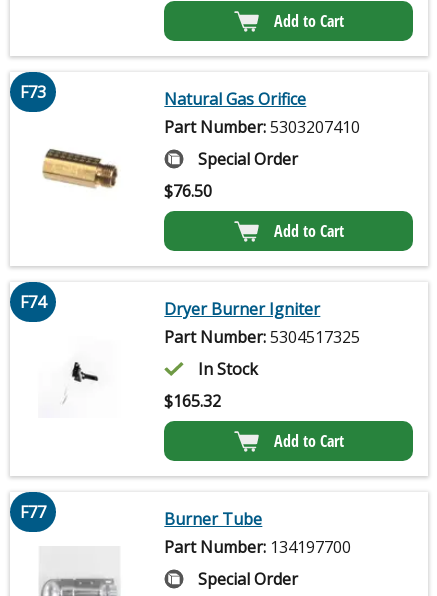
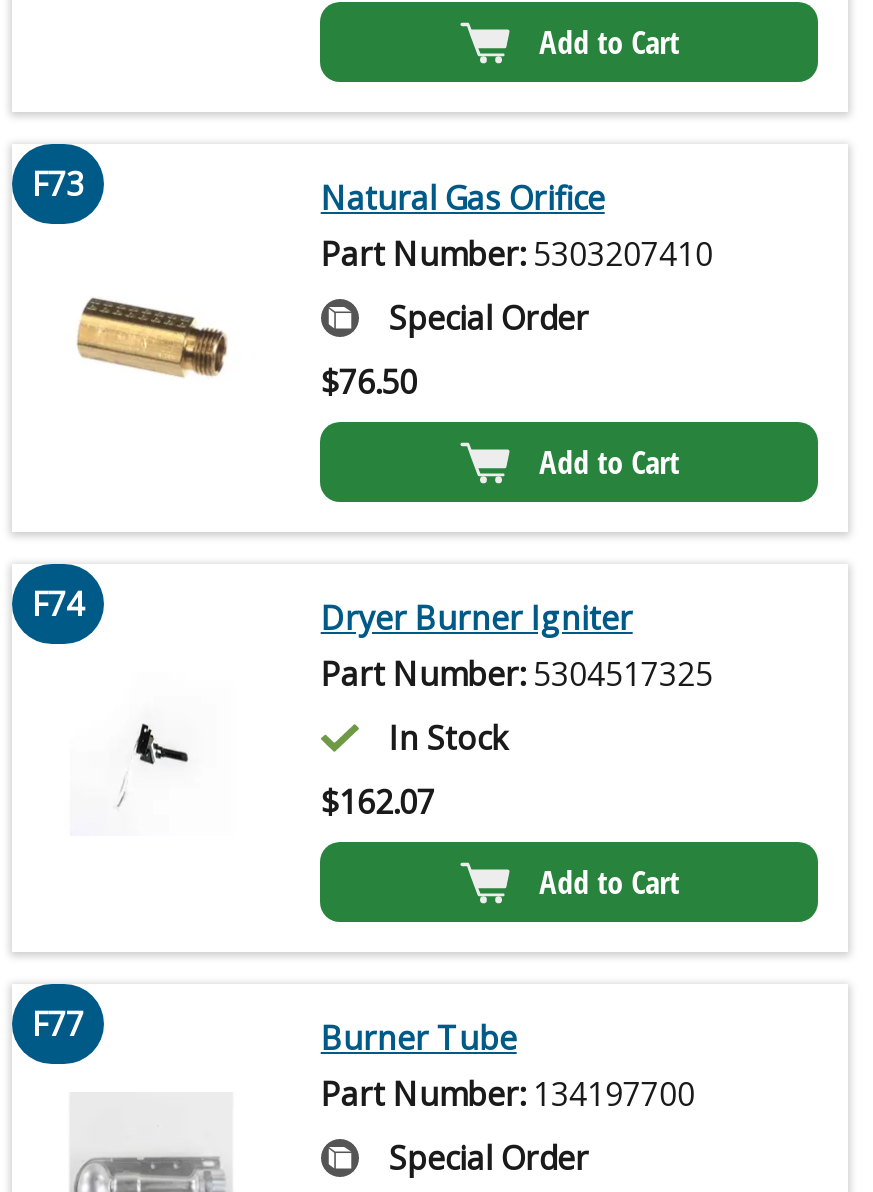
- $165.32
+ $162.07
